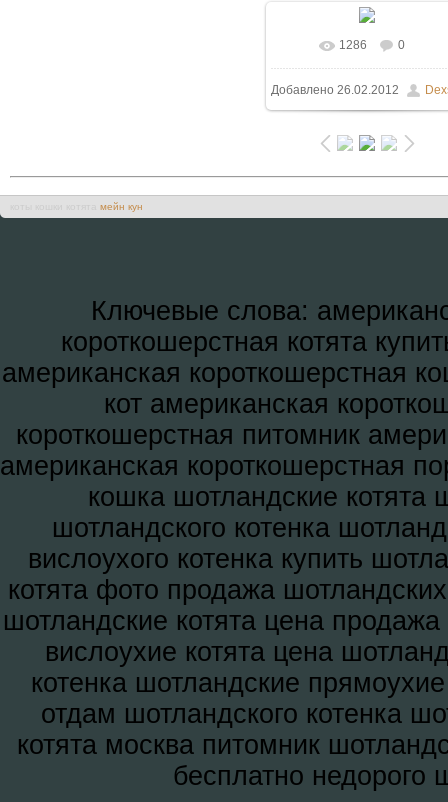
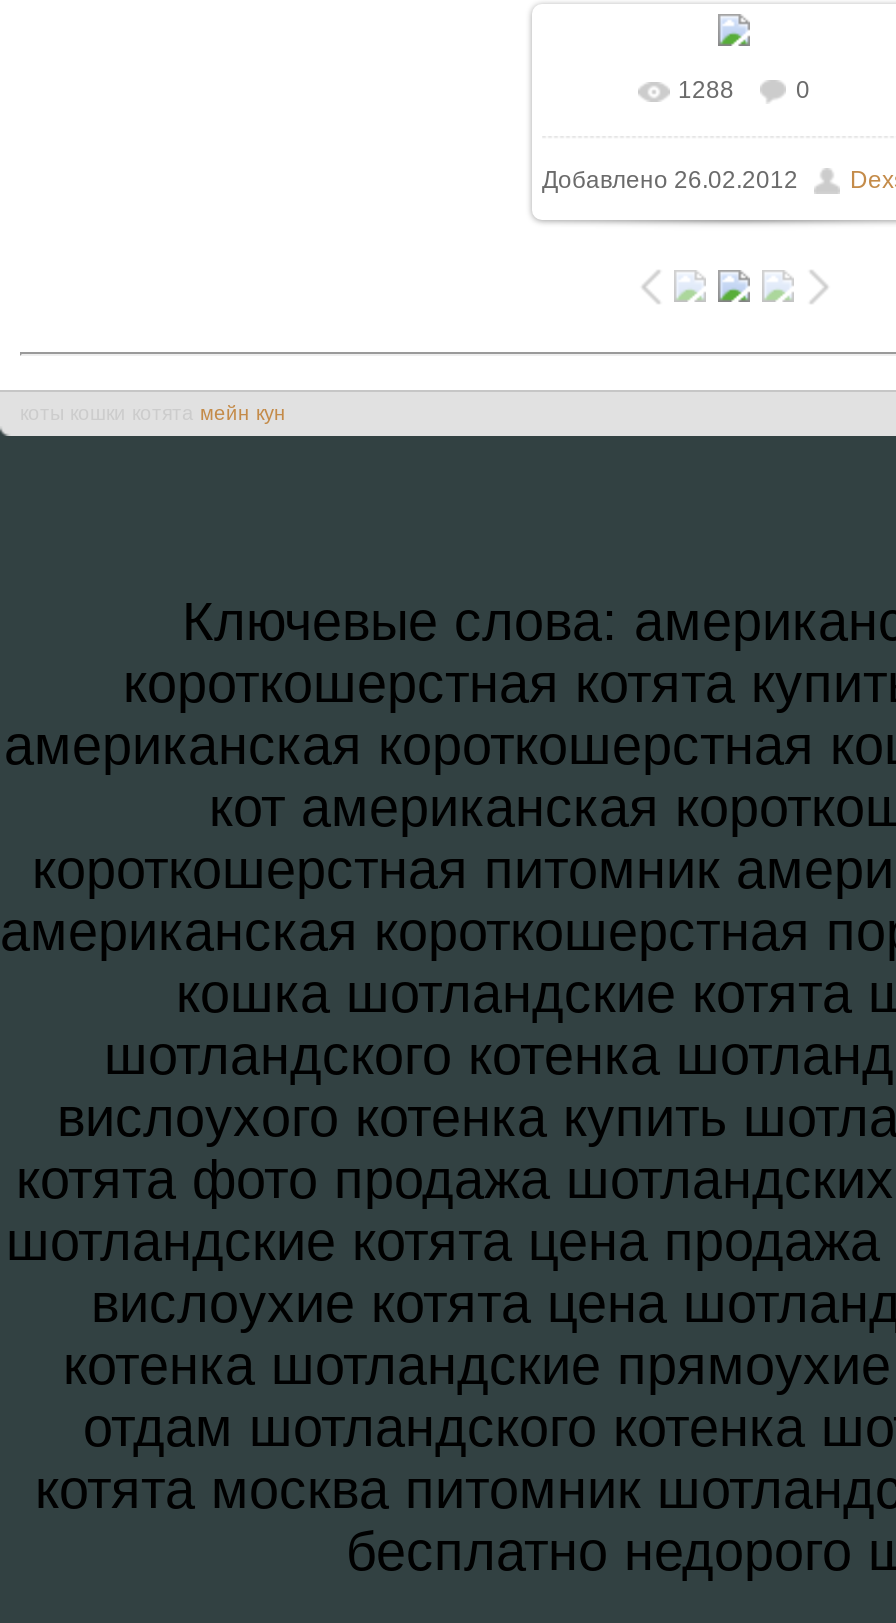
- 1286
+ 1288
